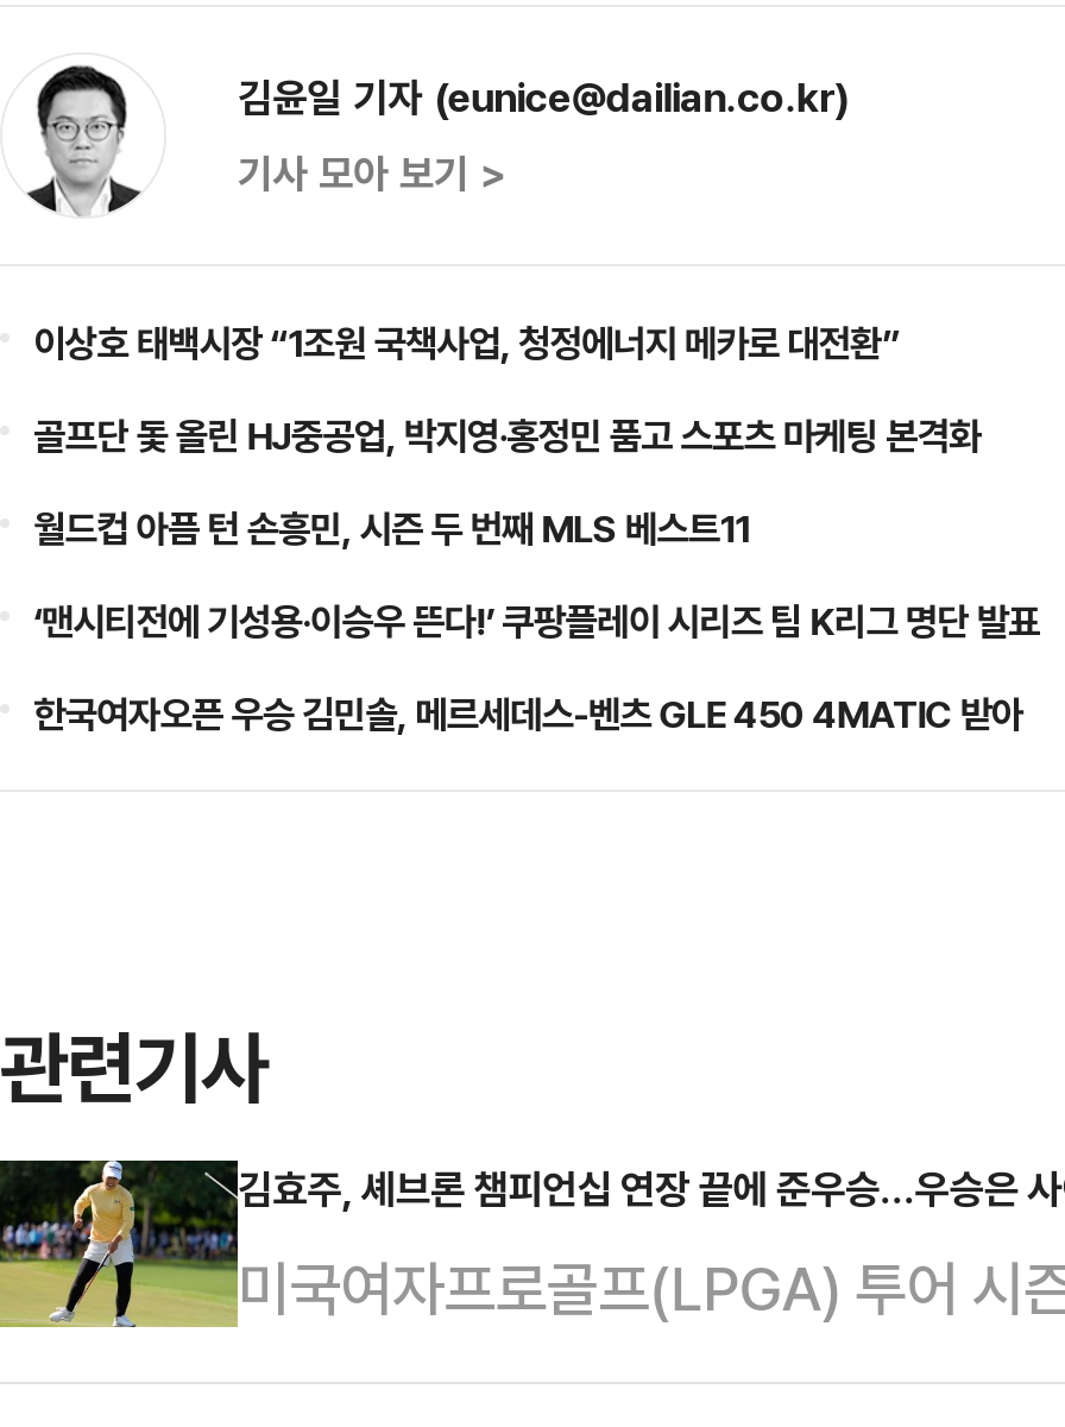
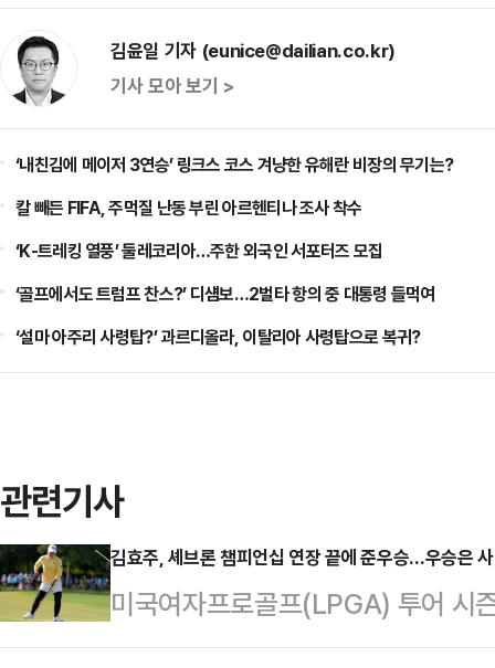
- 이상호 태백시장 “1조원 국책사업, 청정에너지 메카로 대전환”
+ ‘내친김에 메이저 3연승’ 링크스 코스 겨냥한 유해란 비장의 무기는?

- 골프단 돛 올린 HJ중공업, 박지영·홍정민 품고 스포츠 마케팅 본격화
+ 칼 빼든 FIFA, 주먹질 난동 부린 아르헨티나 조사 착수

- 월드컵 아픔 턴 손흥민, 시즌 두 번째 MLS 베스트11
+ ‘K-트레킹 열풍’ 둘레코리아…주한 외국인 서포터즈 모집

- ‘맨시티전에 기성용·이승우 뜬다!’ 쿠팡플레이 시리즈 팀 K리그 명단 발표
+ ‘골프에서도 트럼프 찬스?’ 디섐보…2벌타 항의 중 대통령 들먹여

- 한국여자오픈 우승 김민솔, 메르세데스-벤츠 GLE 450 4MATIC 받아
+ ‘설마 아주리 사령탑?’ 과르디올라, 이탈리아 사령탑으로 복귀?
